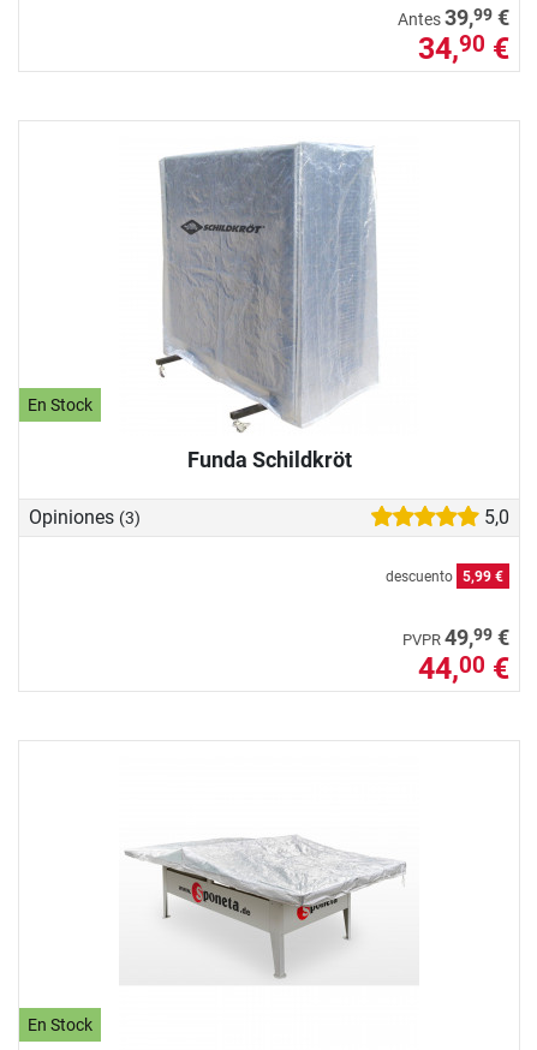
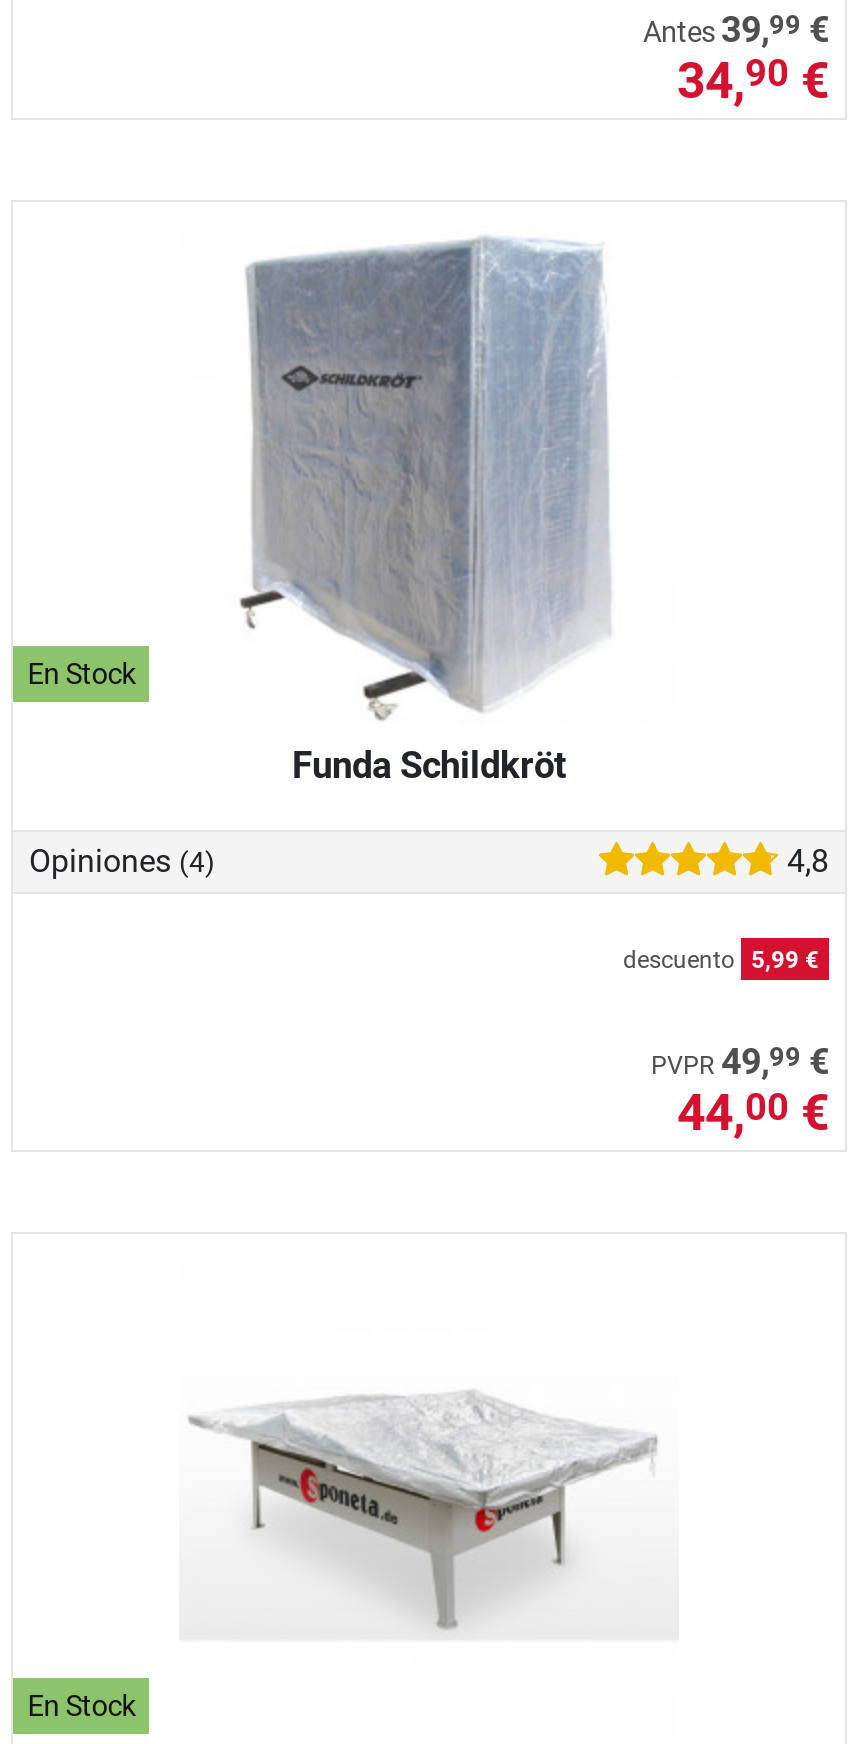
- Opiniones (3)
+ Opiniones (4)

- 5,0
+ 4,8
